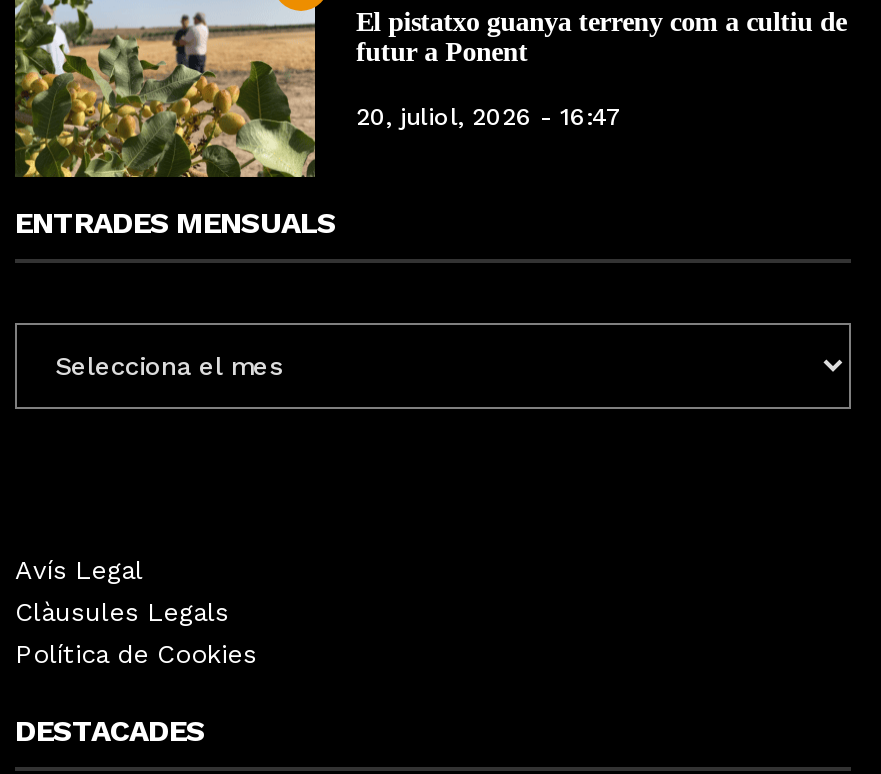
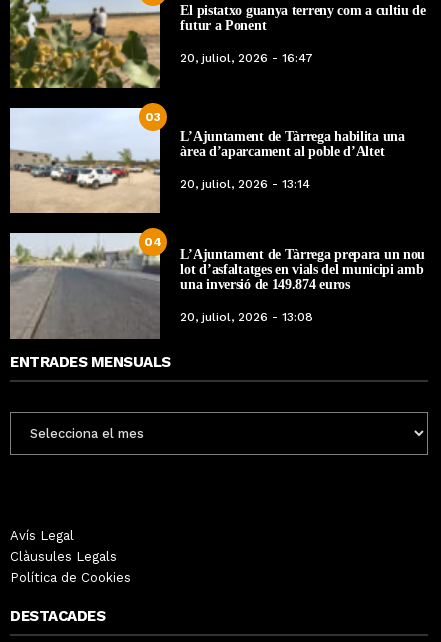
+ [image]
+ 03
+ L’Ajuntament de Tàrrega habilita una
+ àrea d’aparcament al poble d’Altet
+ 20, juliol, 2026 - 13:14

+ [image]
+ 04
+ L’Ajuntament de Tàrrega prepara un nou
+ lot d’asfaltatges en vials del municipi amb
+ una inversió de 149.874 euros
+ 20, juliol, 2026 - 13:08
